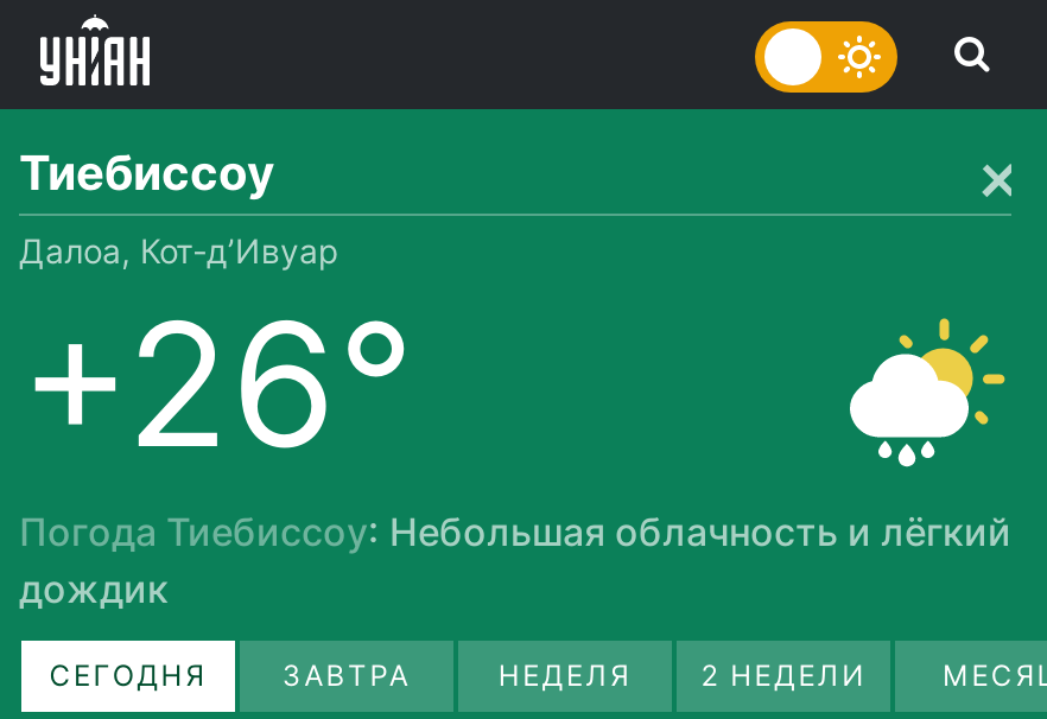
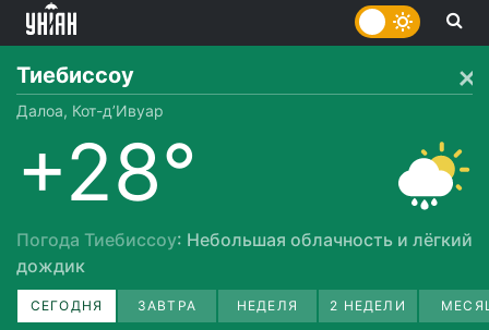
- +26°
+ +28°
